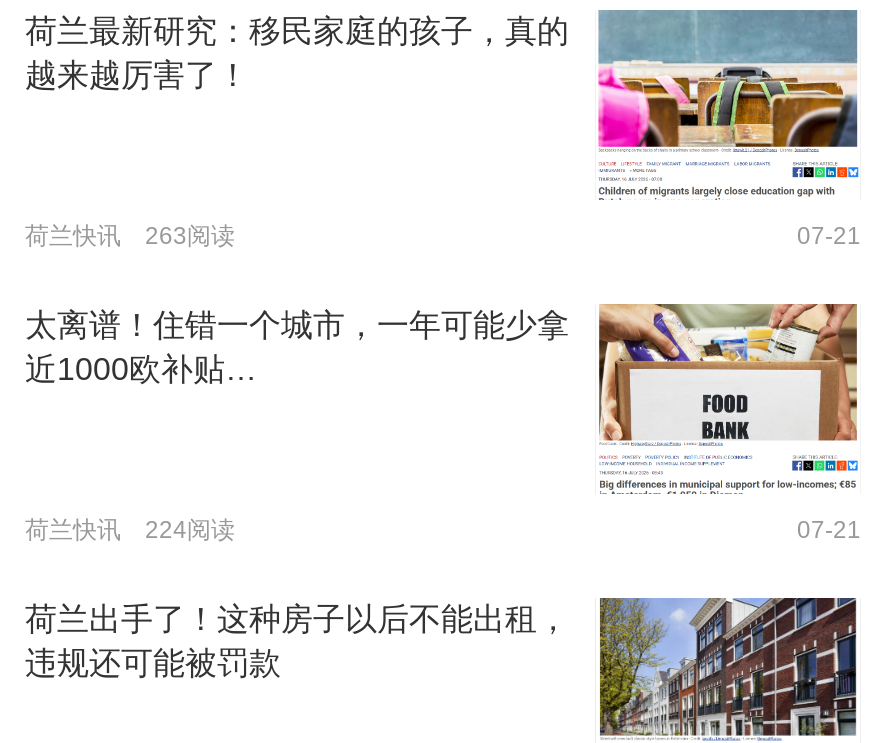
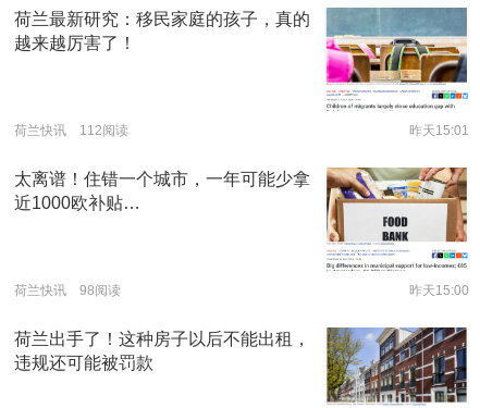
- 荷兰快讯 263阅读
- 07-21
+ 荷兰快讯 112阅读
+ 昨天15:01

- 荷兰快讯 224阅读
- 07-21
+ 荷兰快讯 98阅读
+ 昨天15:00
